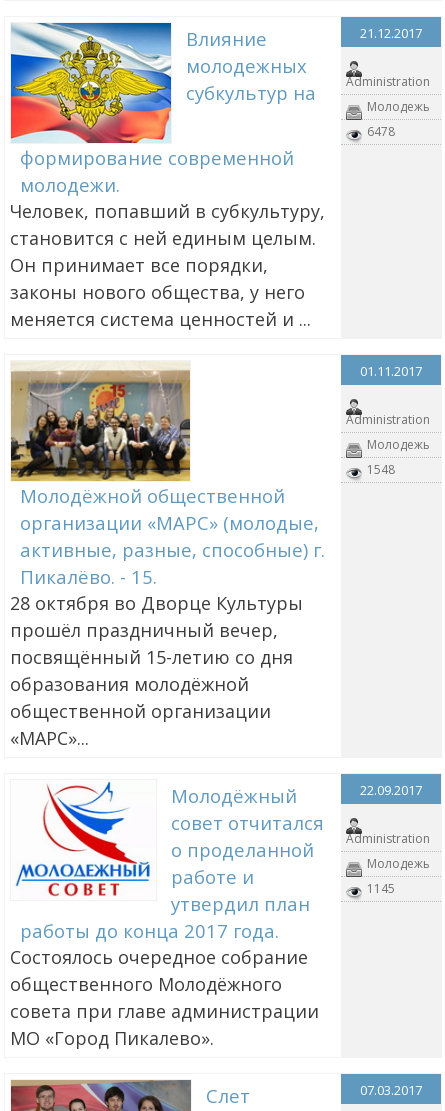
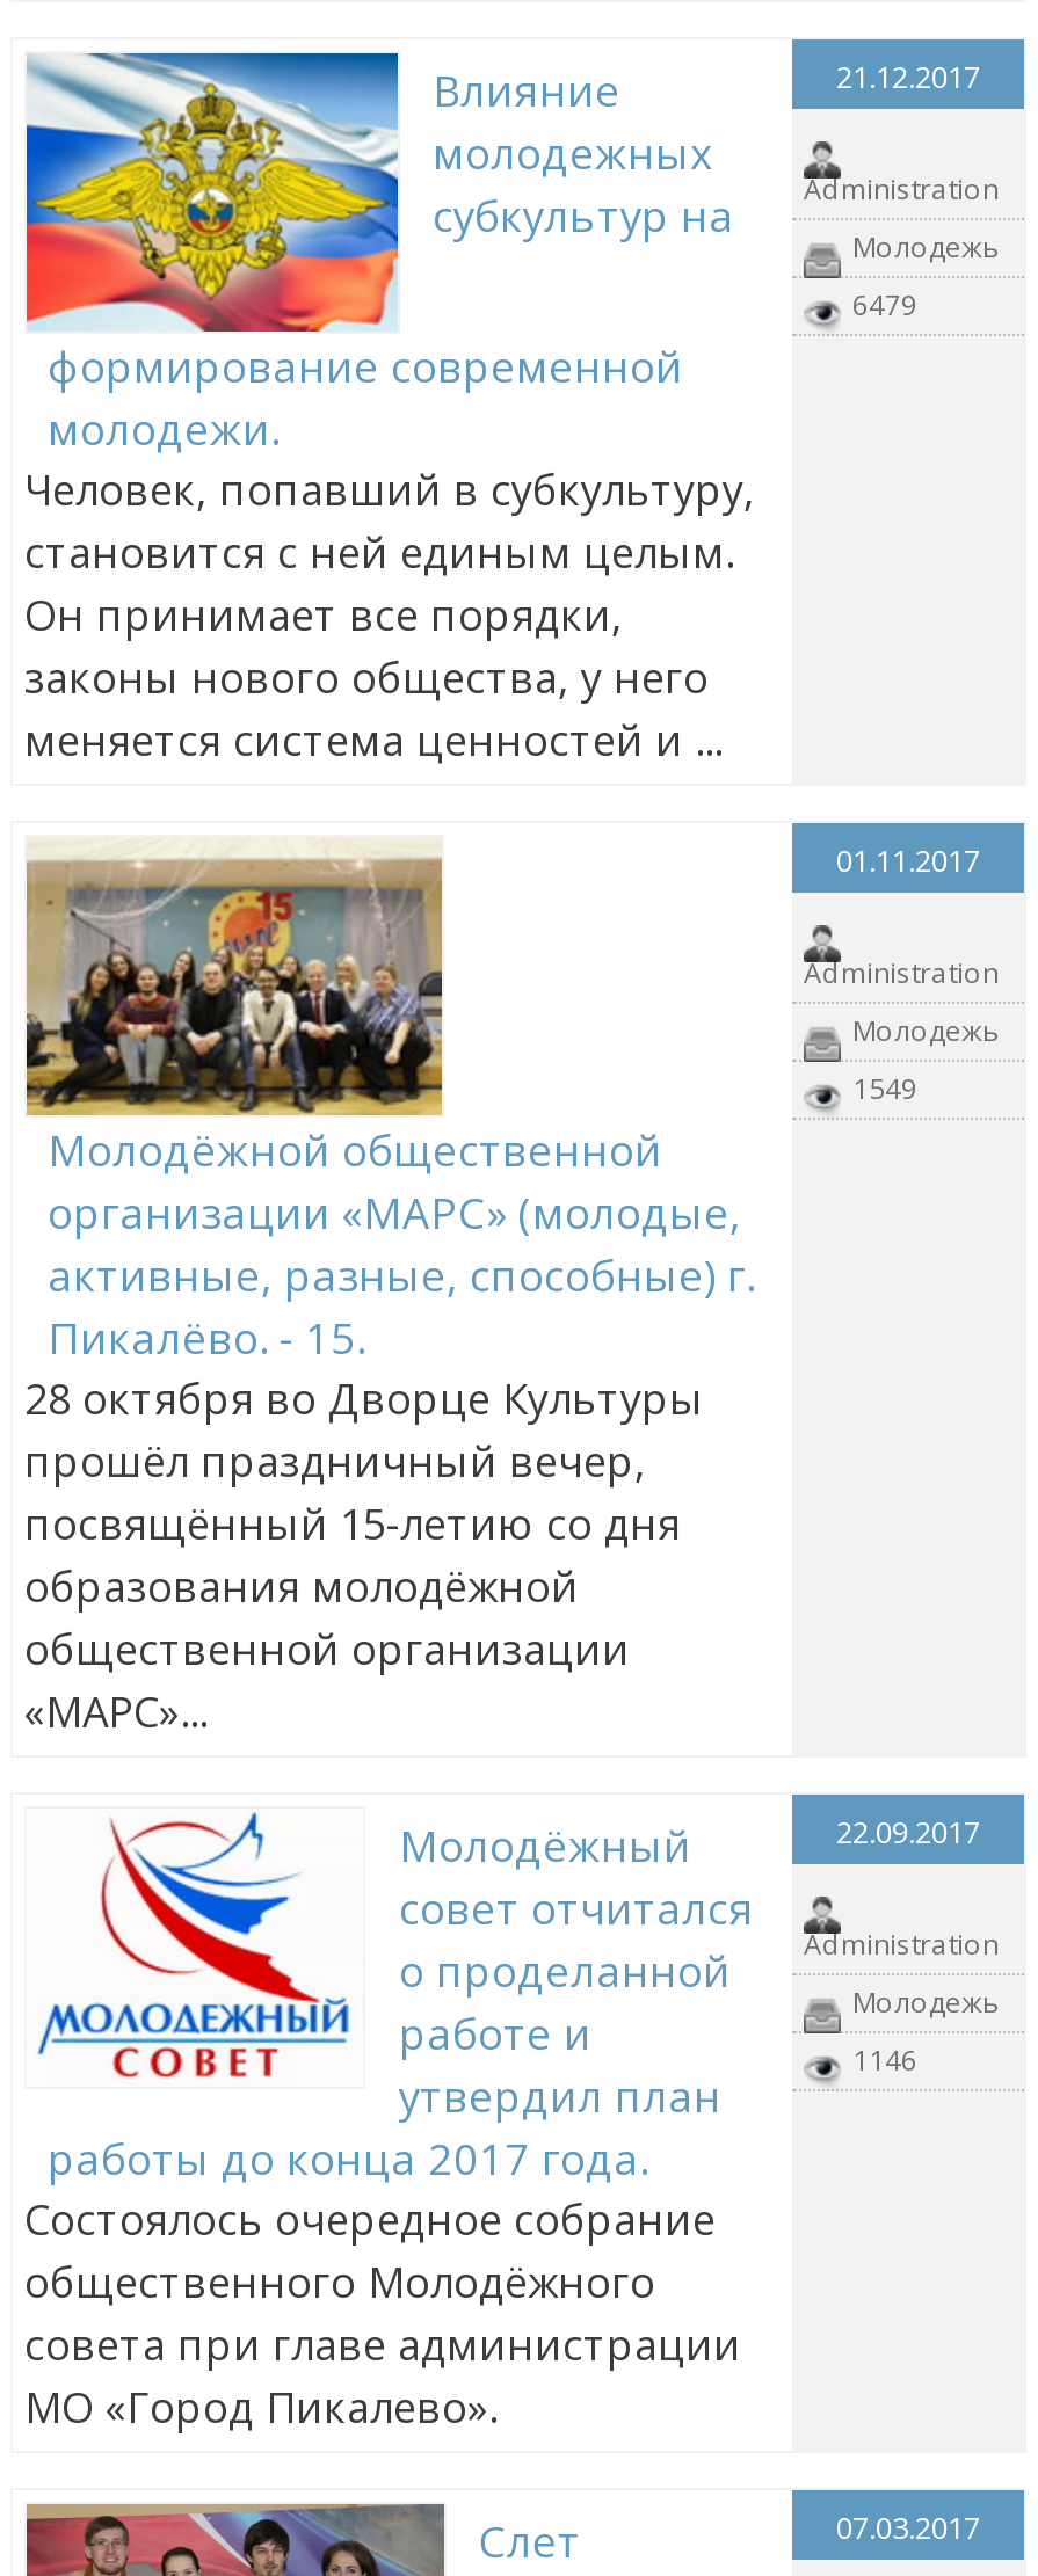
- 6478
+ 6479

- 1548
+ 1549

- 1145
+ 1146
